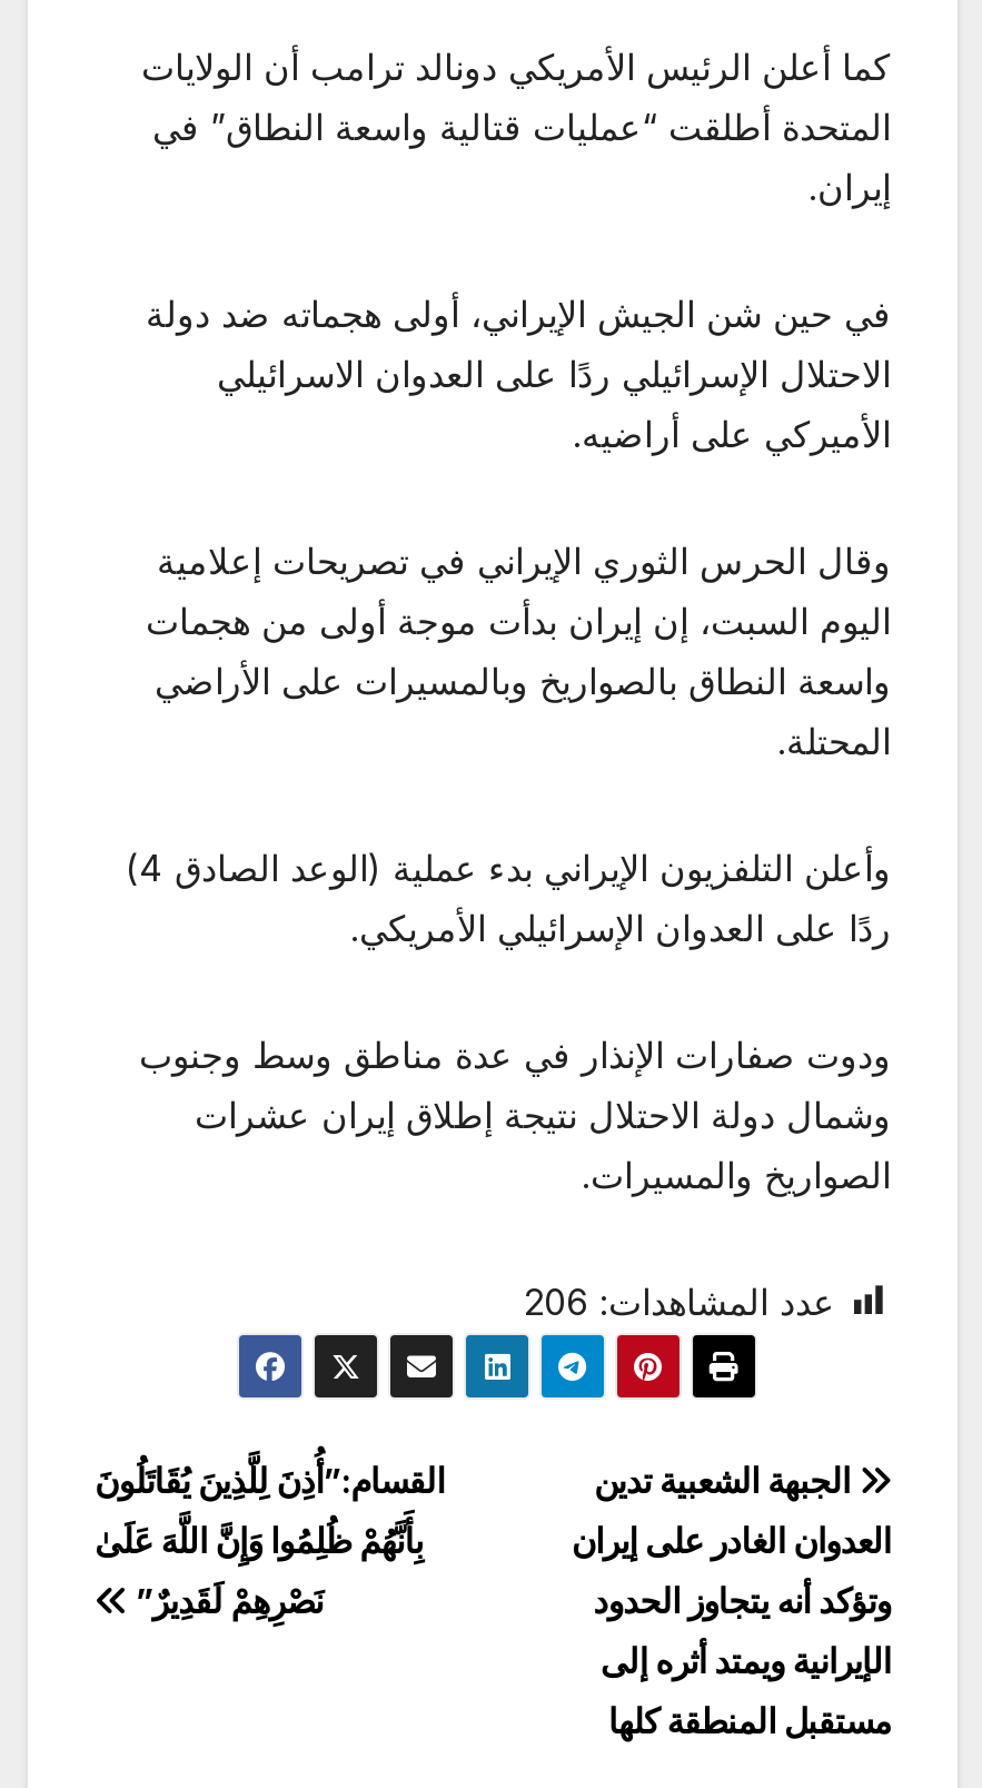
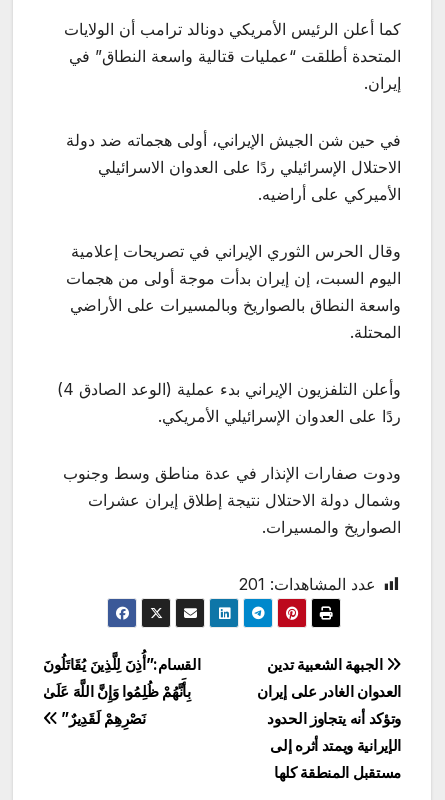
- عدد المشاهدات: 206
+ عدد المشاهدات: 201
